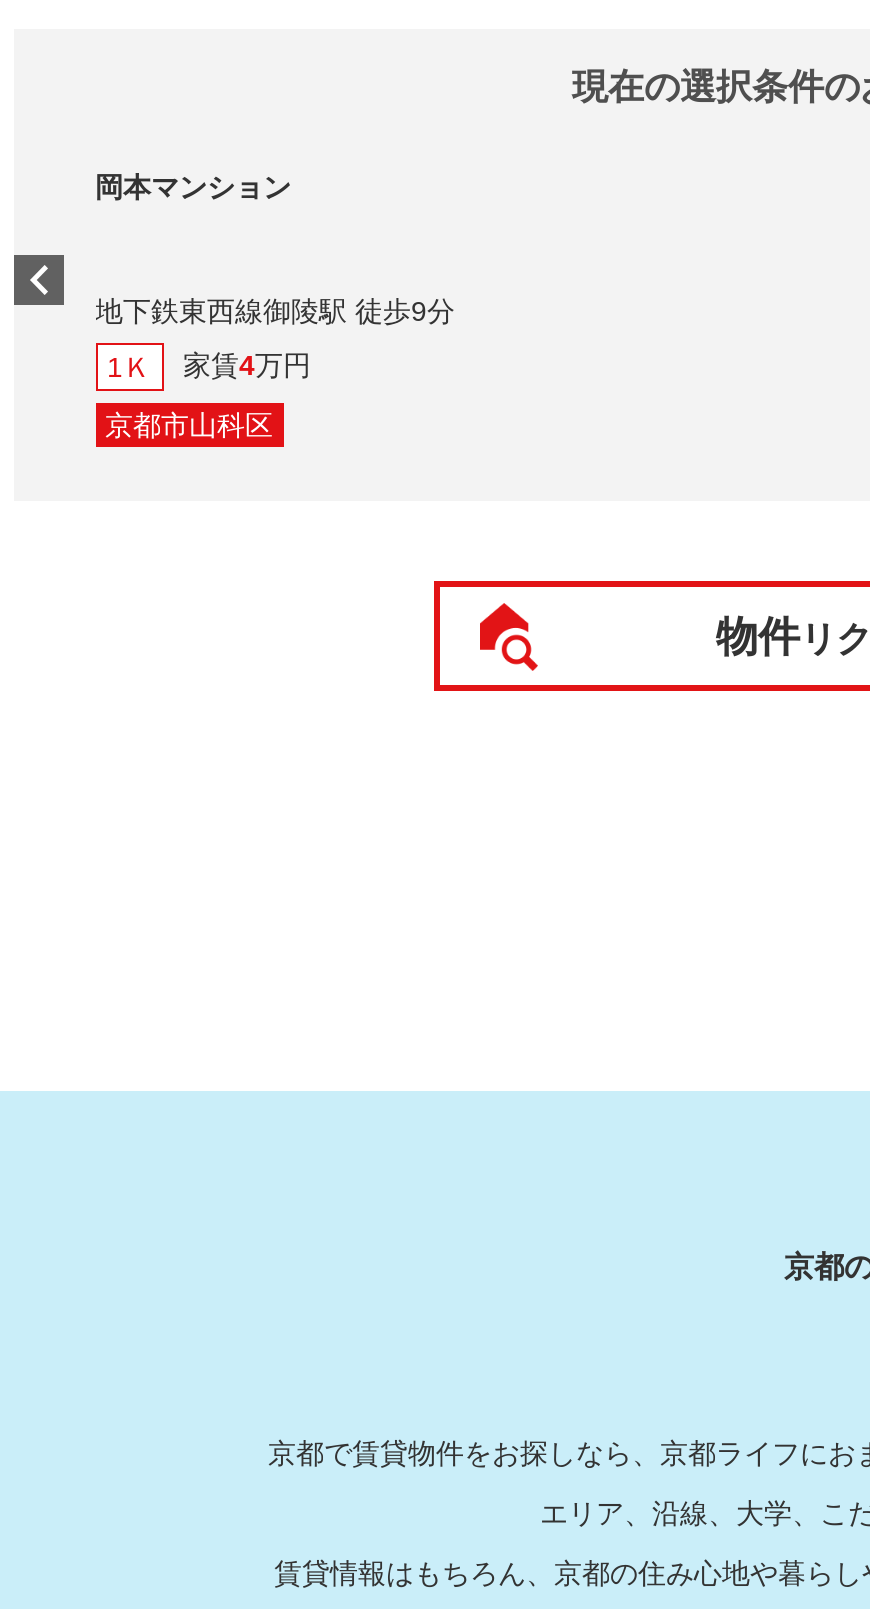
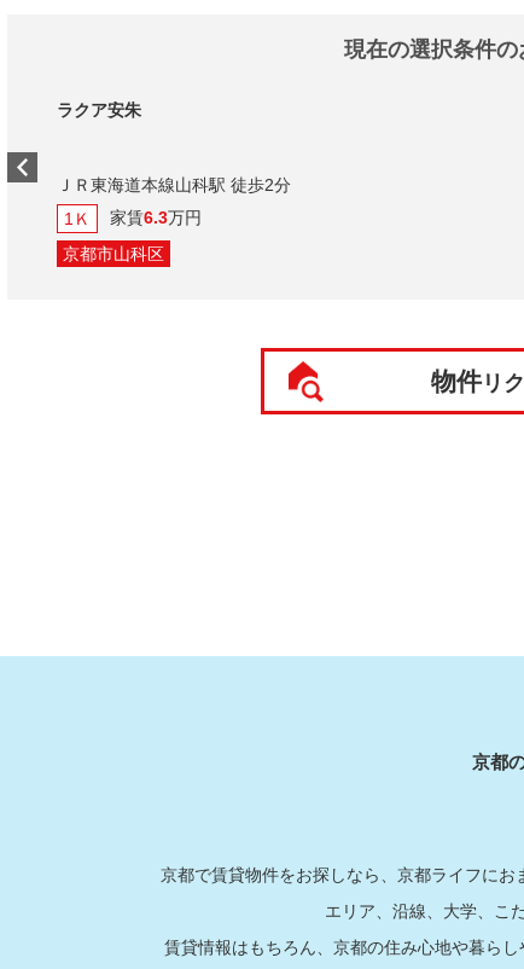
- 岡本マンション
+ ラクア安朱

- 地下鉄東西線御陵駅 徒歩9分
+ ＪＲ東海道本線山科駅 徒歩2分

- 家賃4万円
+ 家賃6.3万円
